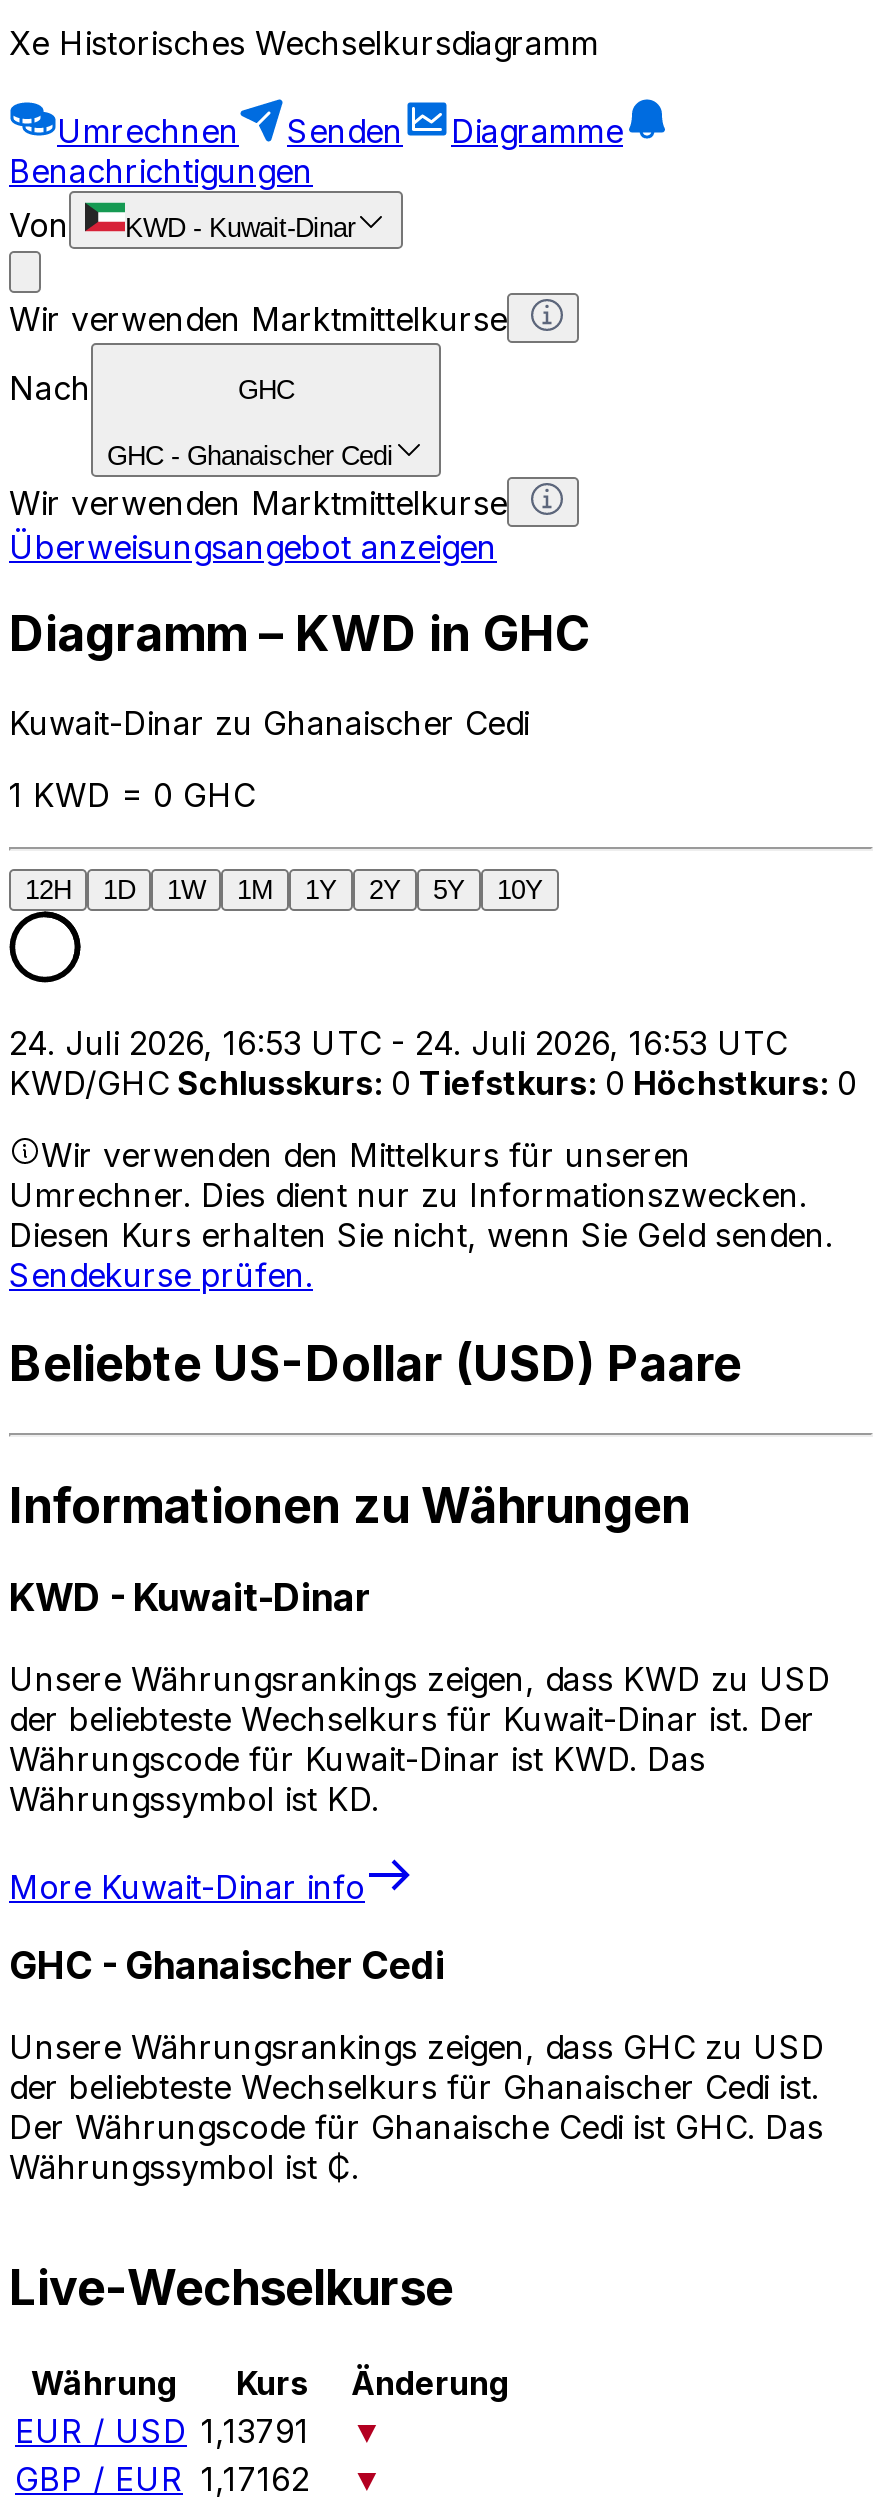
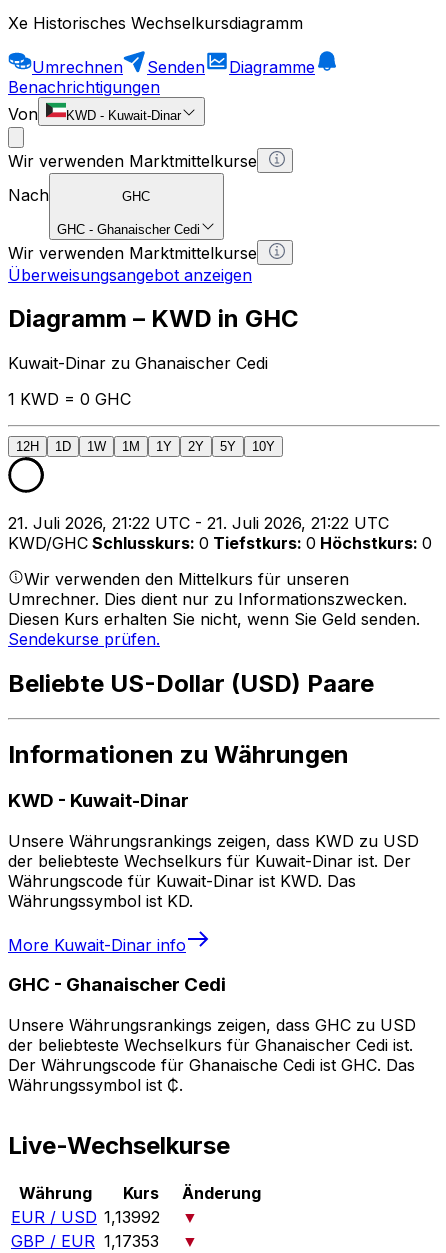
- 24. Juli 2026, 16:53 UTC - 24. Juli 2026, 16:53 UTC
+ 21. Juli 2026, 21:22 UTC - 21. Juli 2026, 21:22 UTC

- EUR / USD 1,13791
+ EUR / USD 1,13992

- GBP / EUR 1,17162
+ GBP / EUR 1,17353
